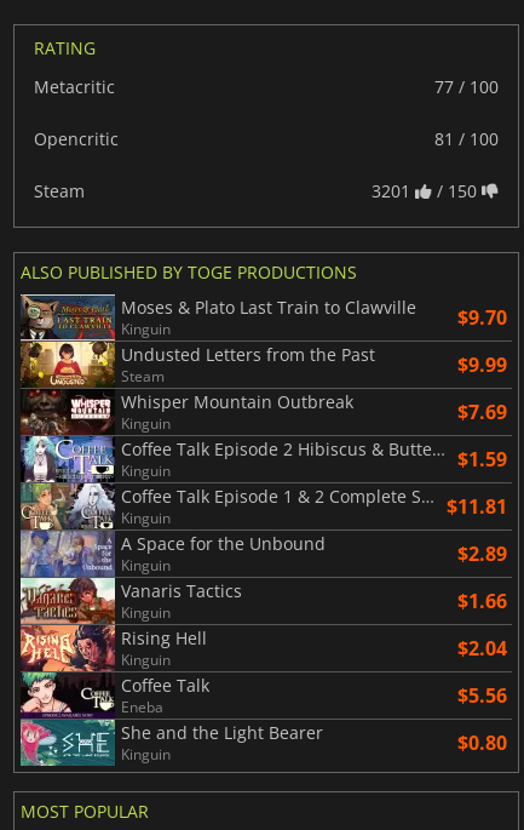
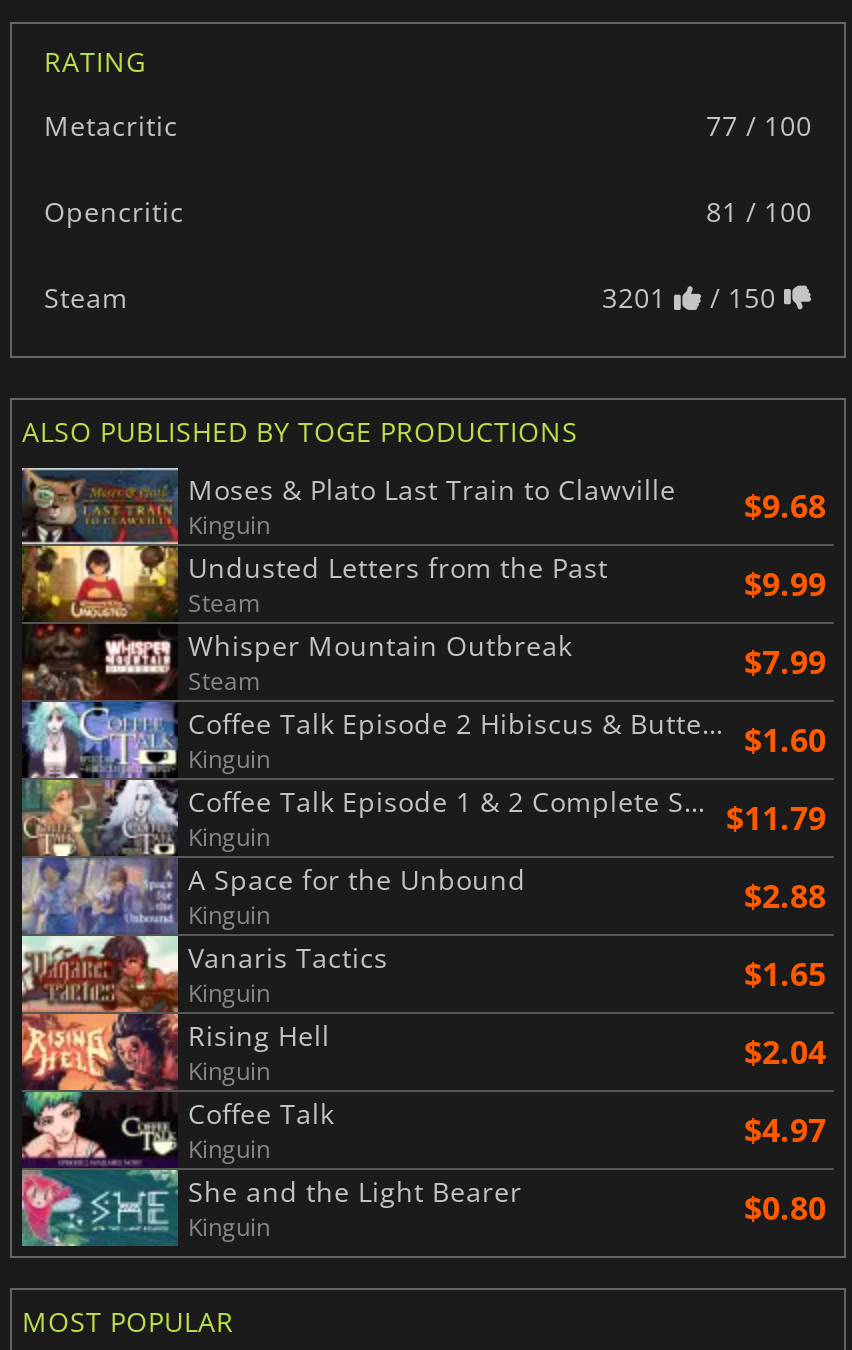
- Moses & Plato Last Train to Clawville $9.70
+ Moses & Plato Last Train to Clawville $9.68

- Kinguin
- $7.69
+ Steam
+ $7.99

- $1.59
+ $1.60

- $11.81
+ $11.79

- $2.89
+ $2.88

- $1.66
+ $1.65

- Eneba
- $5.56
+ Kinguin
+ $4.97
